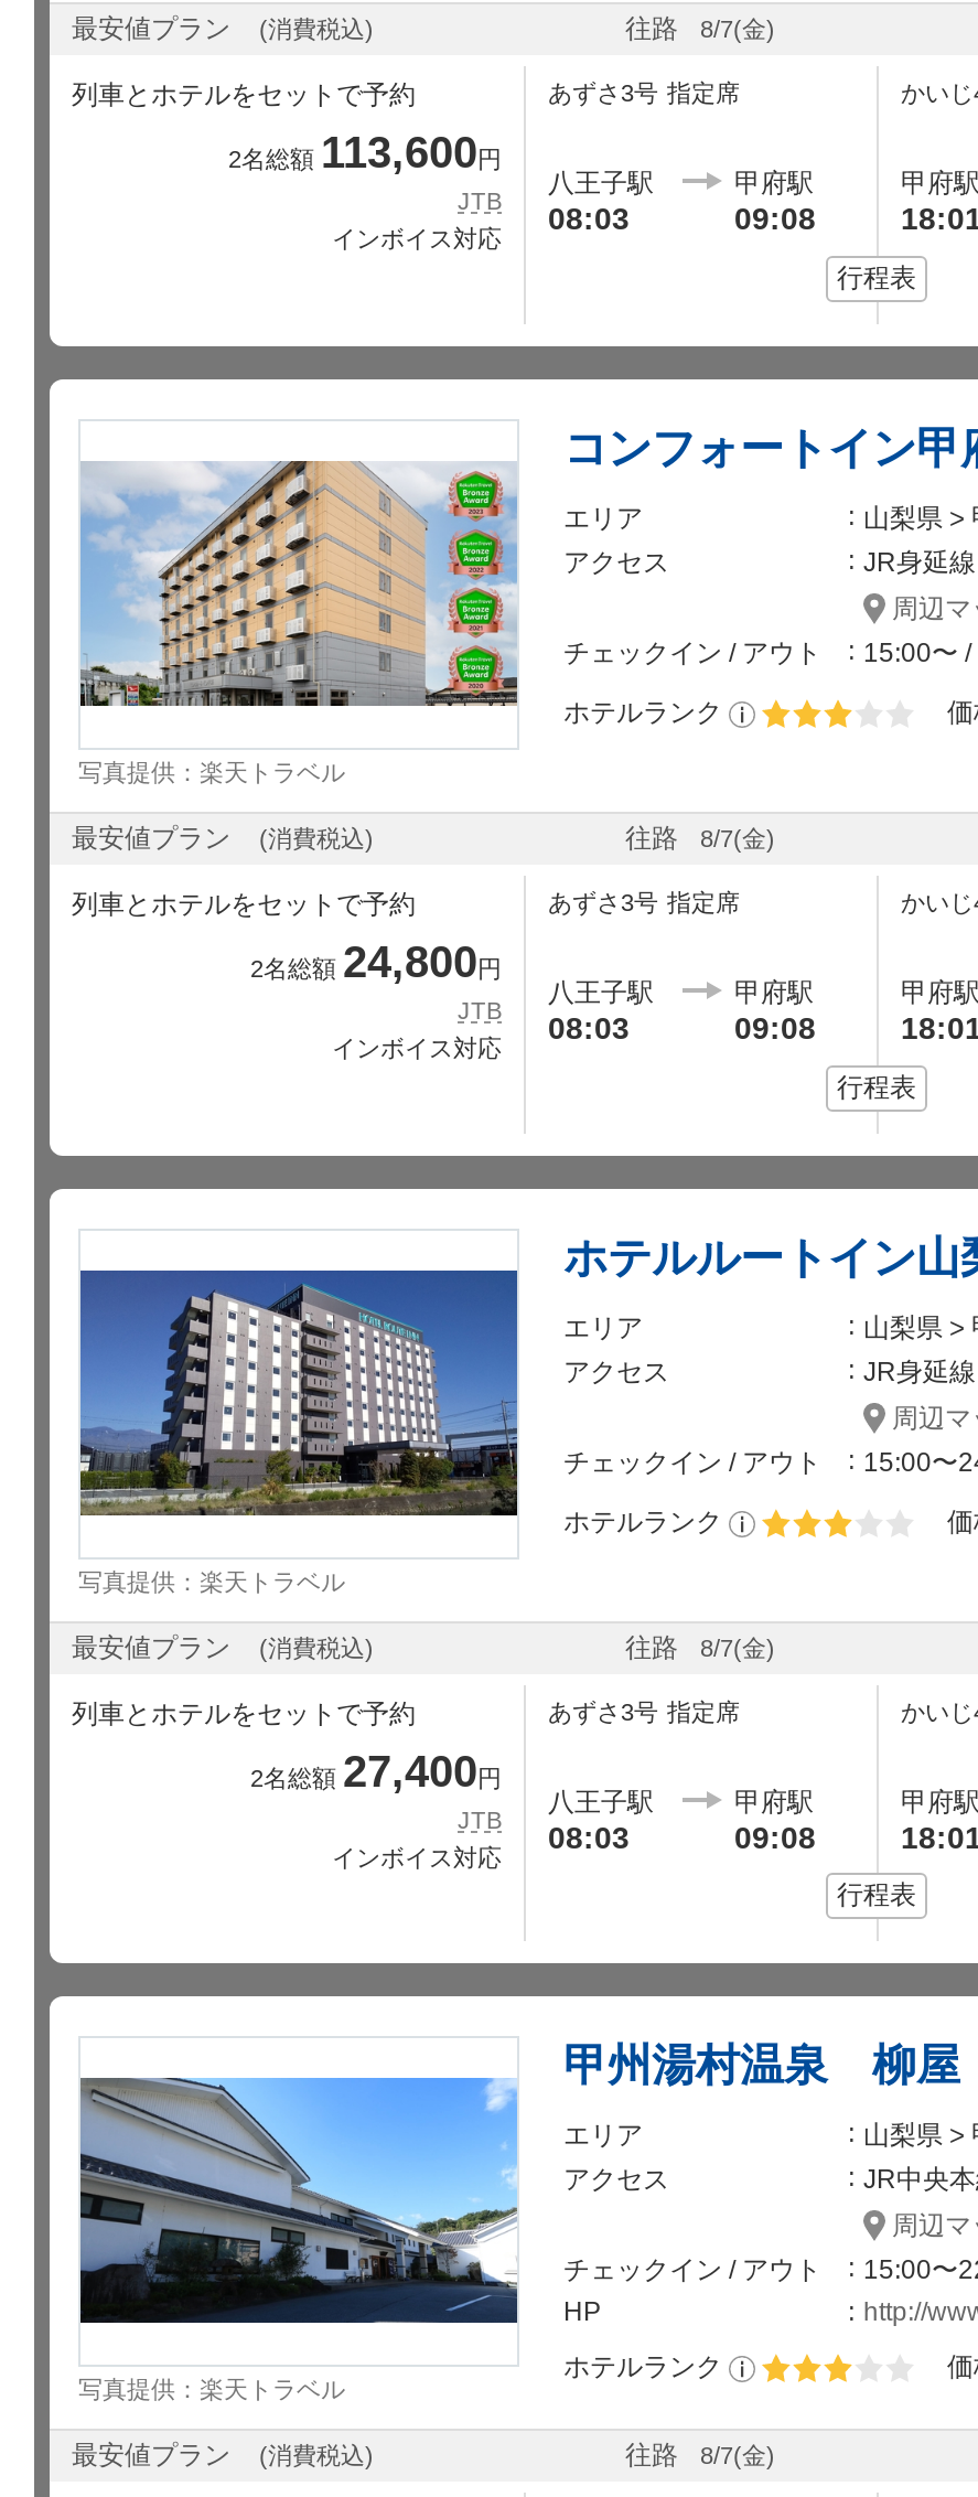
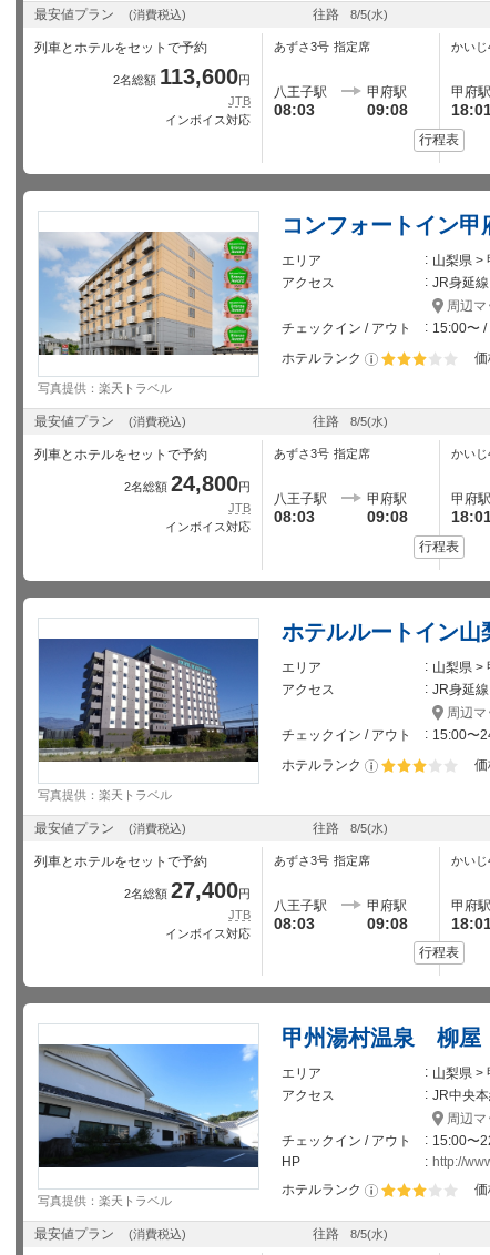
- 往路 8/7(金)
+ 往路 8/5(水)

- 往路 8/7(金)
+ 往路 8/5(水)

- 往路 8/7(金)
+ 往路 8/5(水)

- 往路 8/7(金)
+ 往路 8/5(水)
